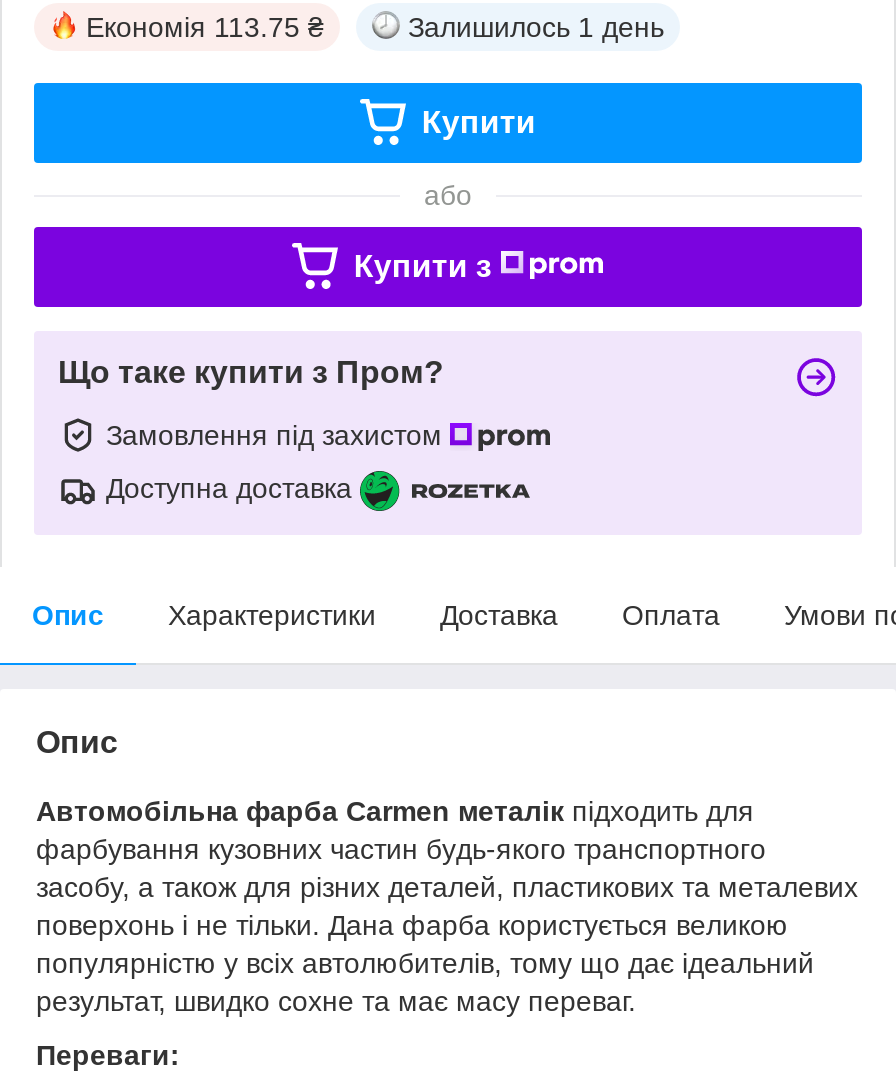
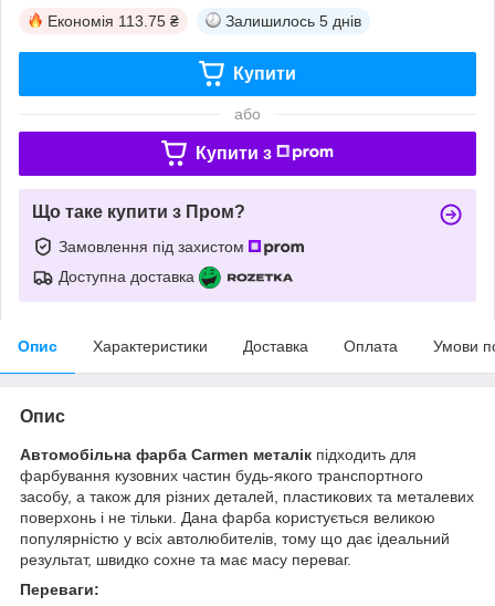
- Залишилось 1 день
+ Залишилось 5 днів
